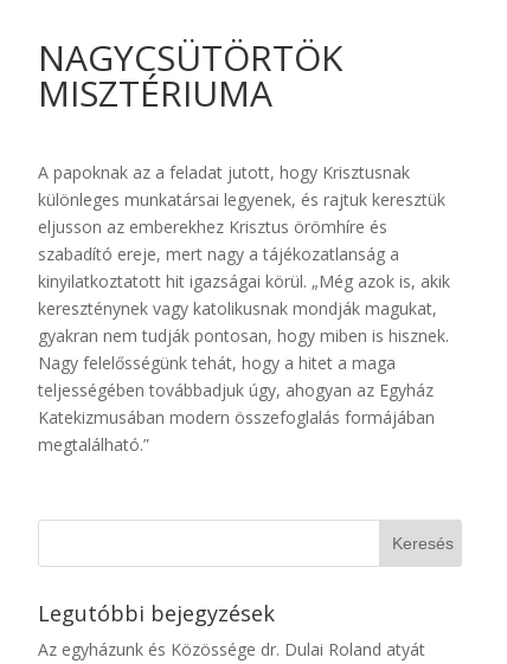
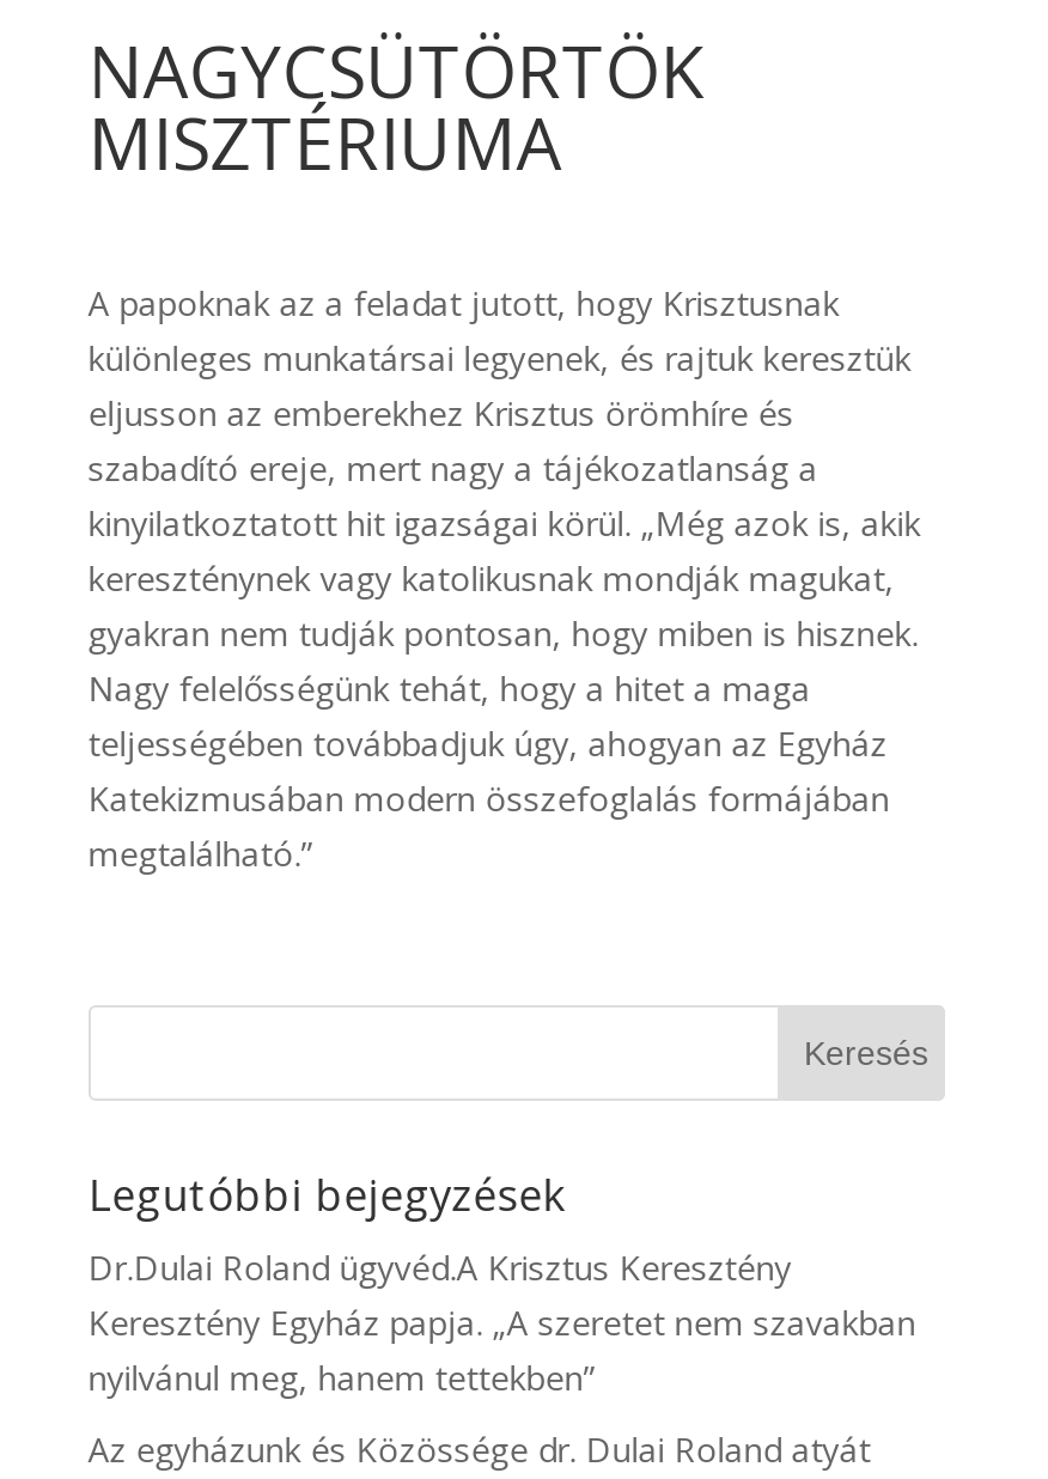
+ Dr.Dulai Roland ügyvéd.A Krisztus Keresztény
+ Keresztény Egyház papja. „A szeretet nem szavakban
+ nyilvánul meg, hanem tettekben”
